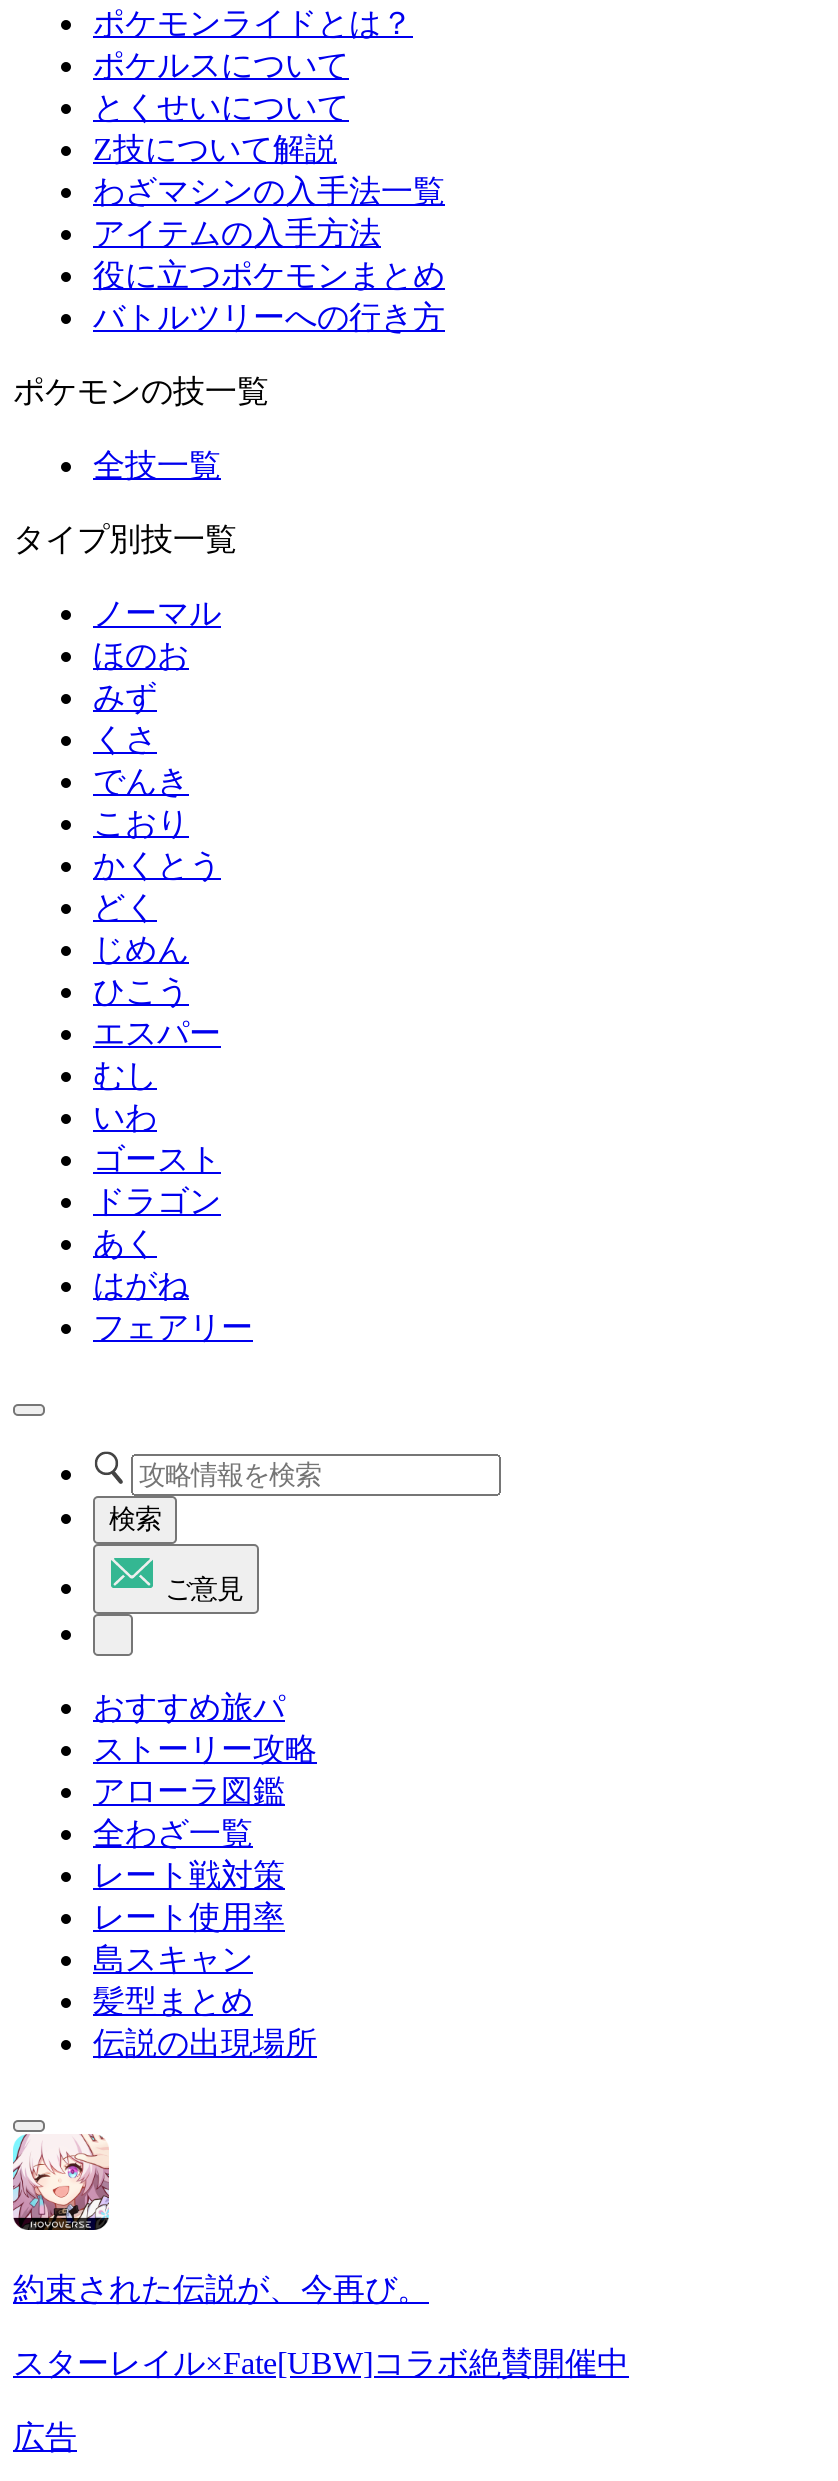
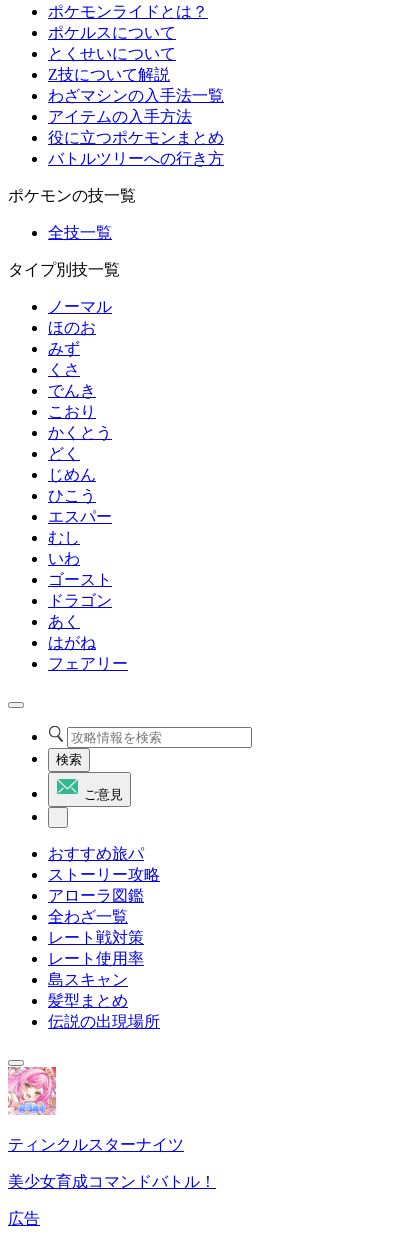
- [image]
- 約束された伝説が、今再び。
+ [image]
+ ティンクルスターナイツ

- スターレイル×Fate[UBW]コラボ絶賛開催中
+ 美少女育成コマンドバトル！
